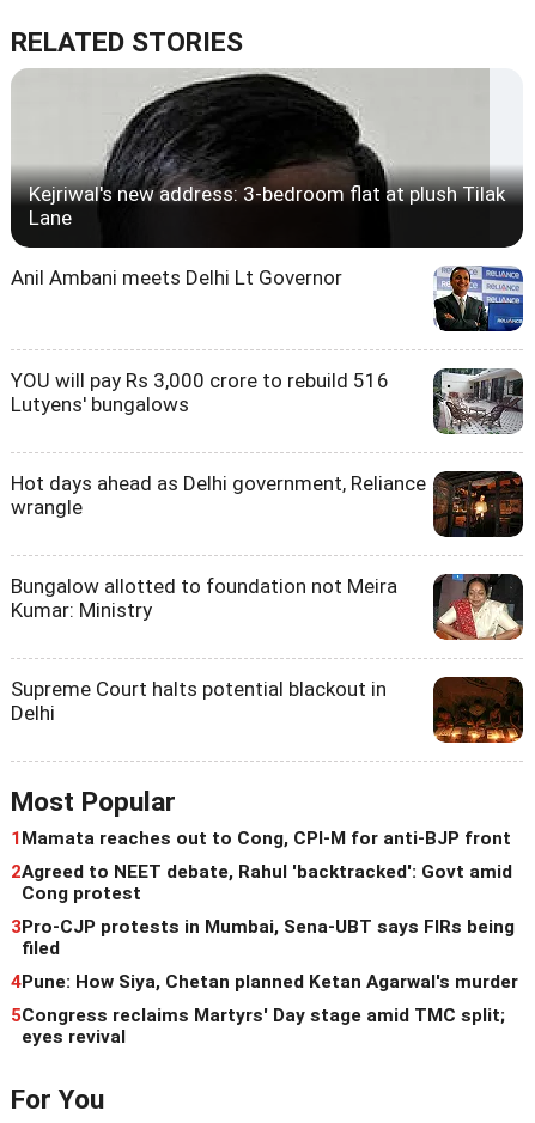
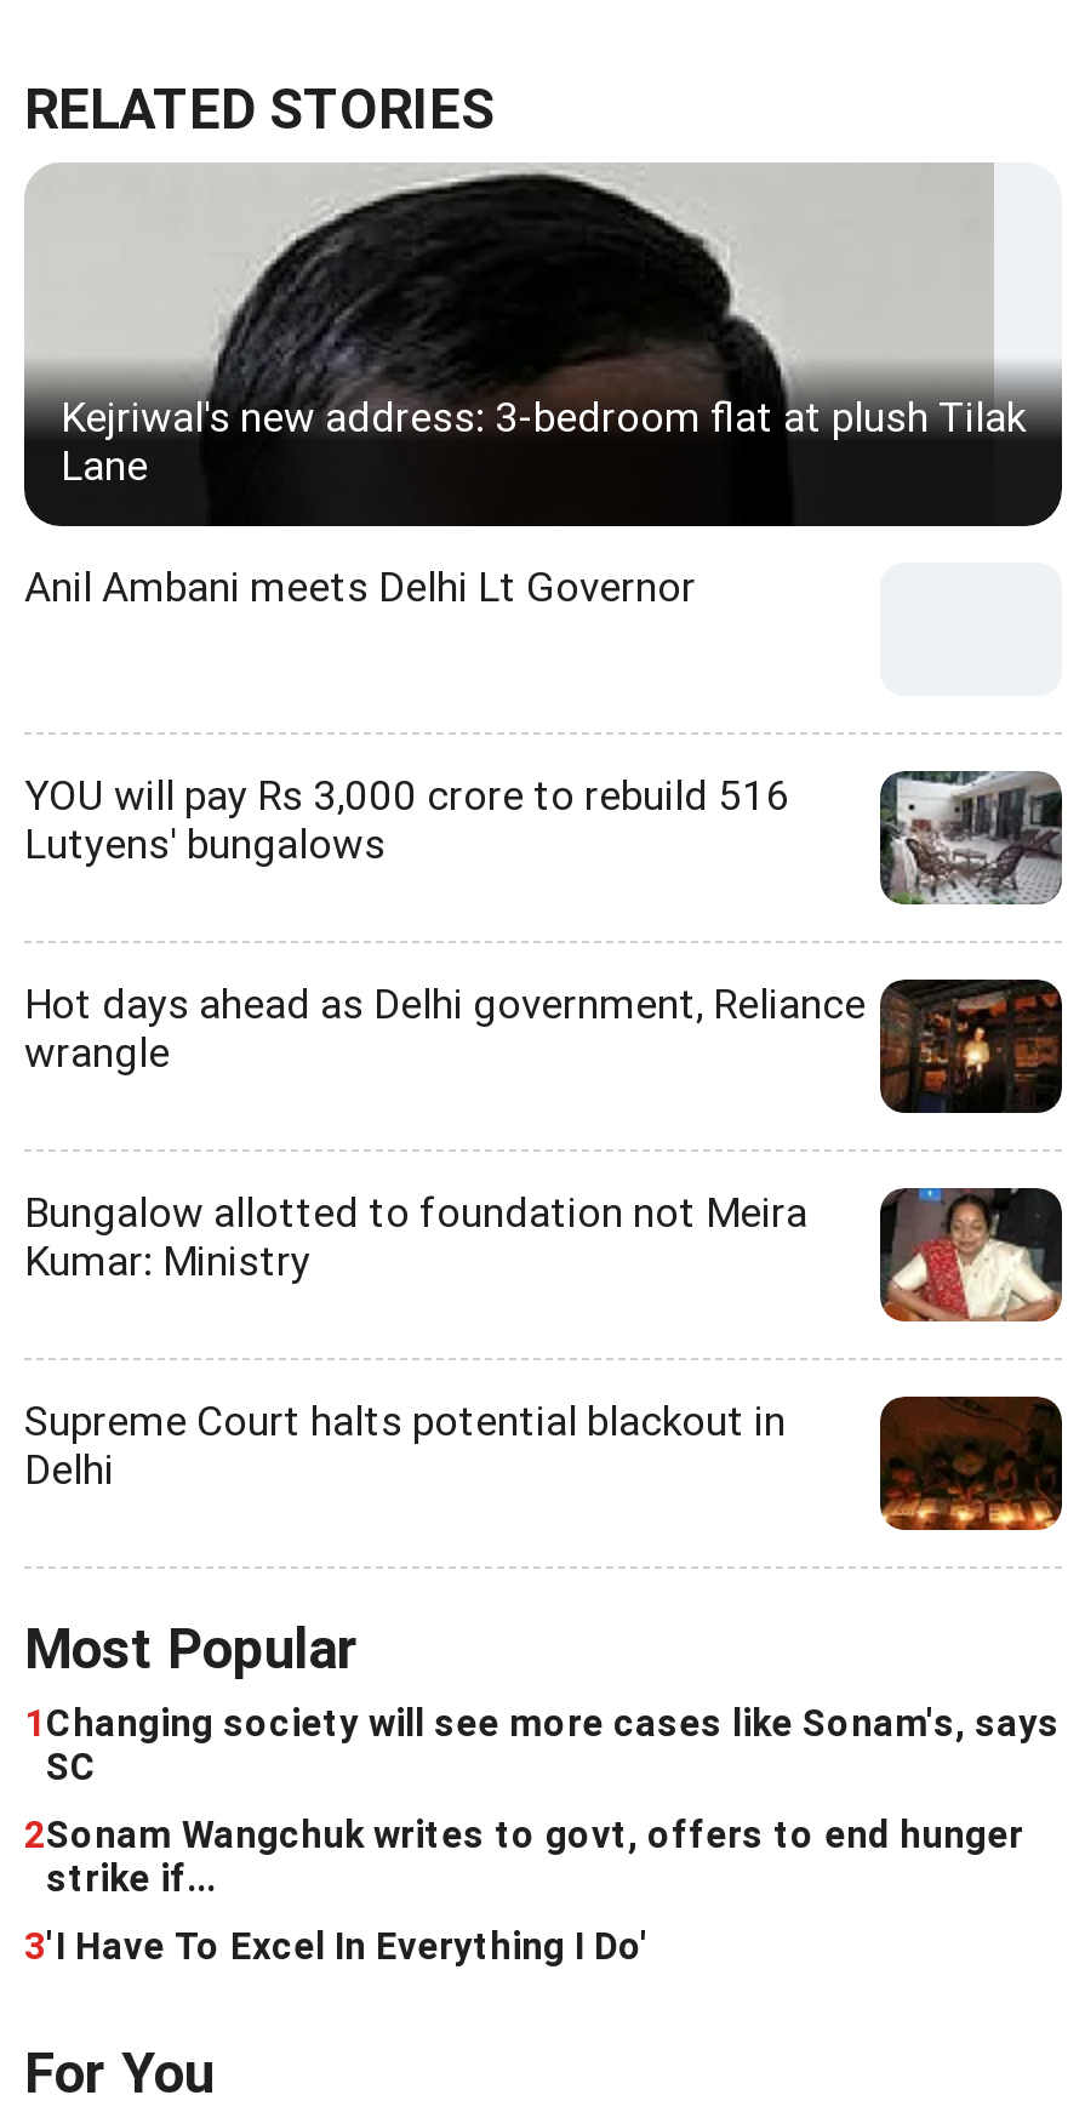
- [image]

- 1 Mamata reaches out to Cong, CPI-M for anti-BJP front
- 2Agreed to NEET debate, Rahul 'backtracked': Govt amid
- Cong protest
- 3Pro-CJP protests in Mumbai, Sena-UBT says FIRs being
- filed
- 4Pune: How Siya, Chetan planned Ketan Agarwal's murder
- 5Congress reclaims Martyrs' Day stage amid TMC split;
- eyes revival
+ 1 Changing society will see more cases like Sonam's, says
+ SC
+ 2Sonam Wangchuk writes to govt, offers to end hunger
+ strike if...
+ 3'I Have To Excel In Everything I Do'
